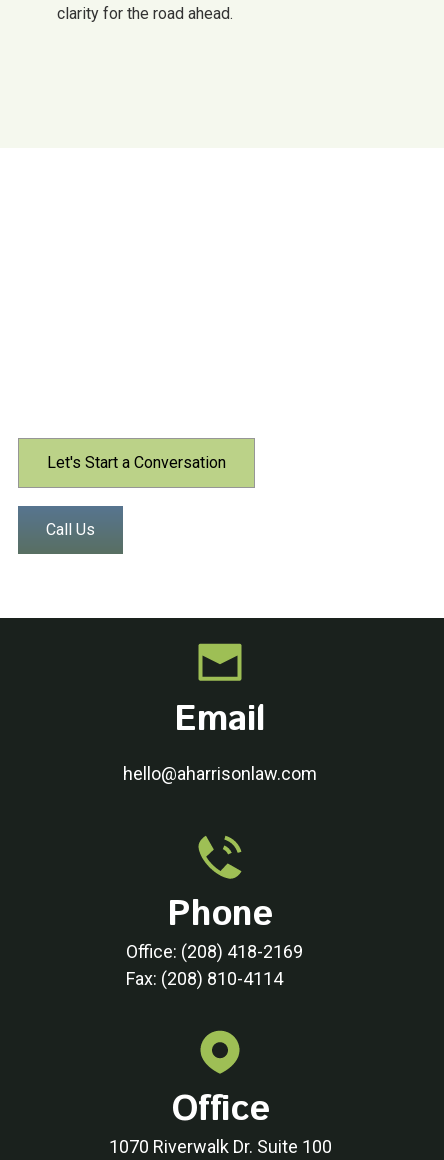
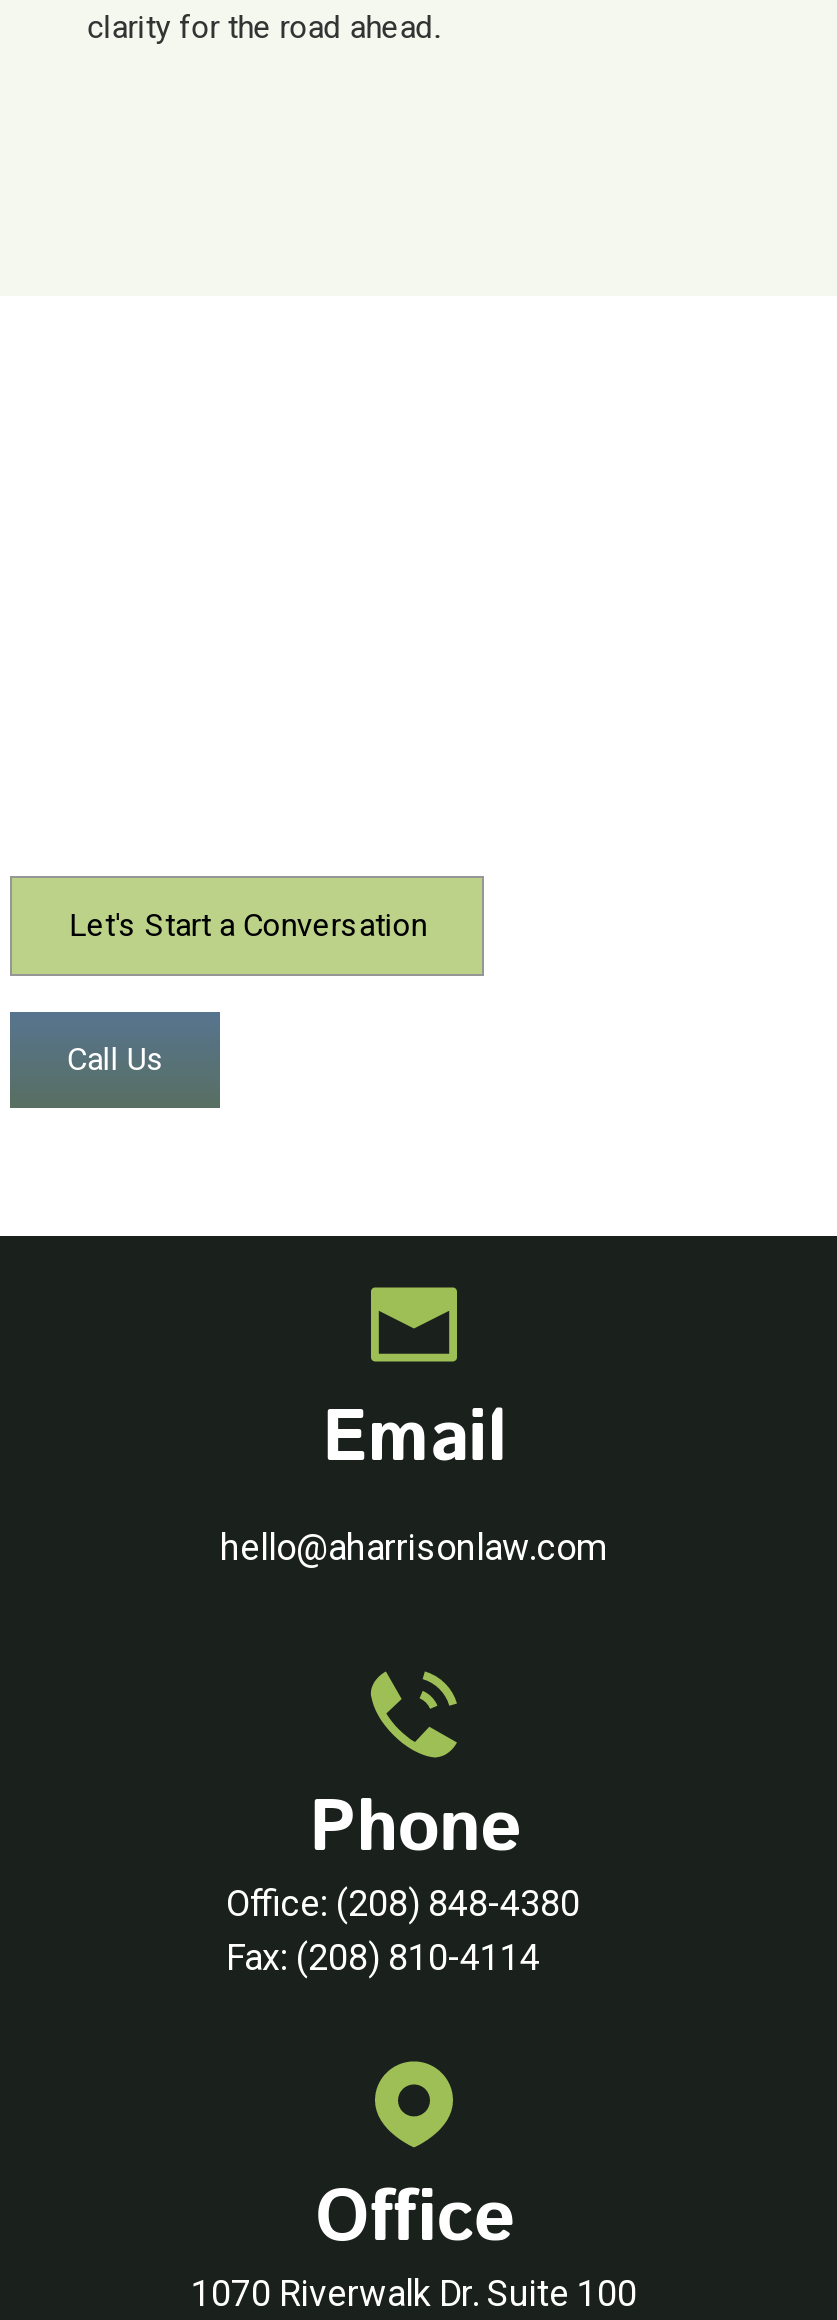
- Office: (208) 418-2169
+ Office: (208) 848-4380
